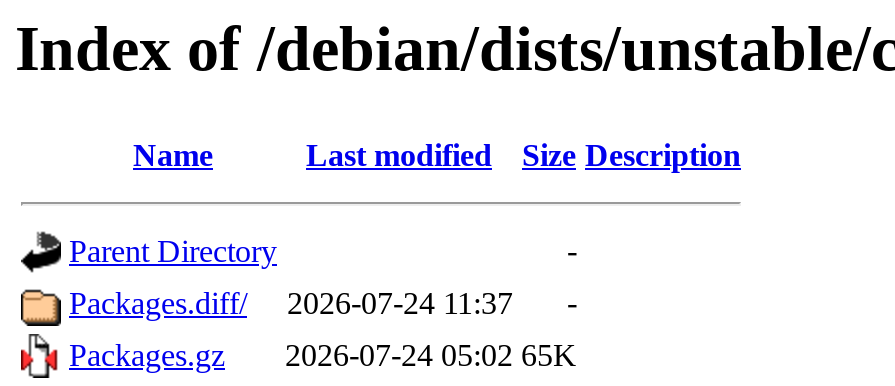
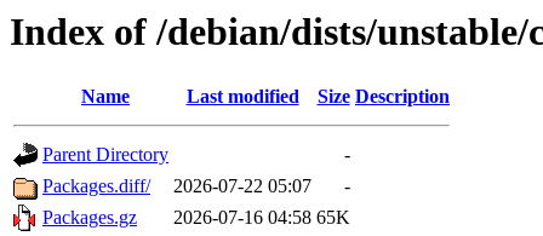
- 2026-07-24 11:37
+ 2026-07-22 05:07

- Packages.gz 2026-07-24 05:02 65K
+ Packages.gz 2026-07-16 04:58 65K
